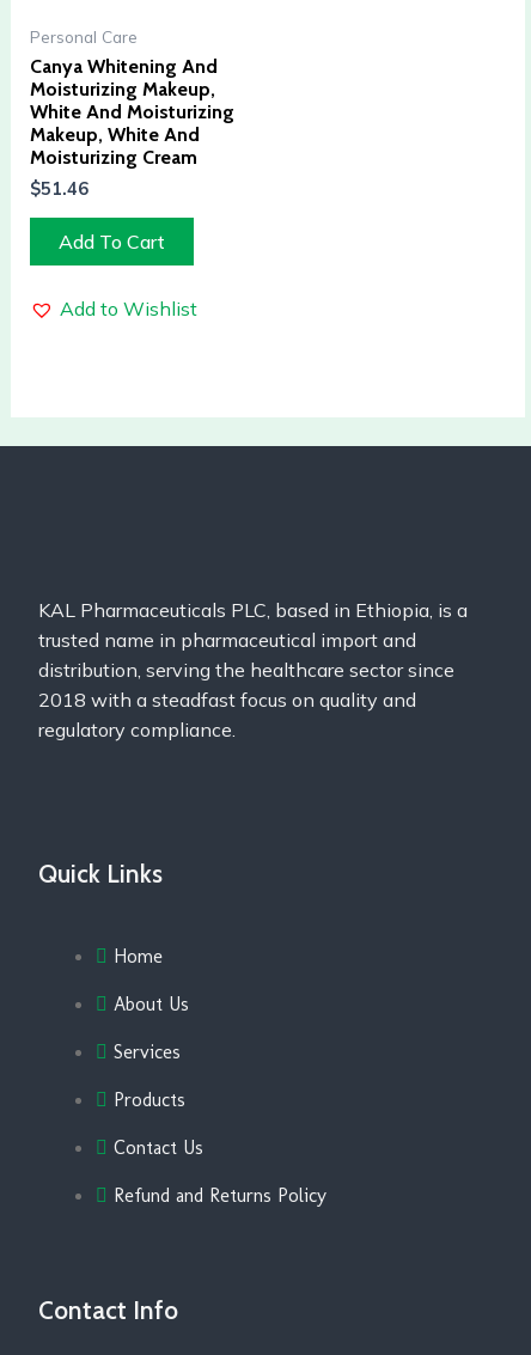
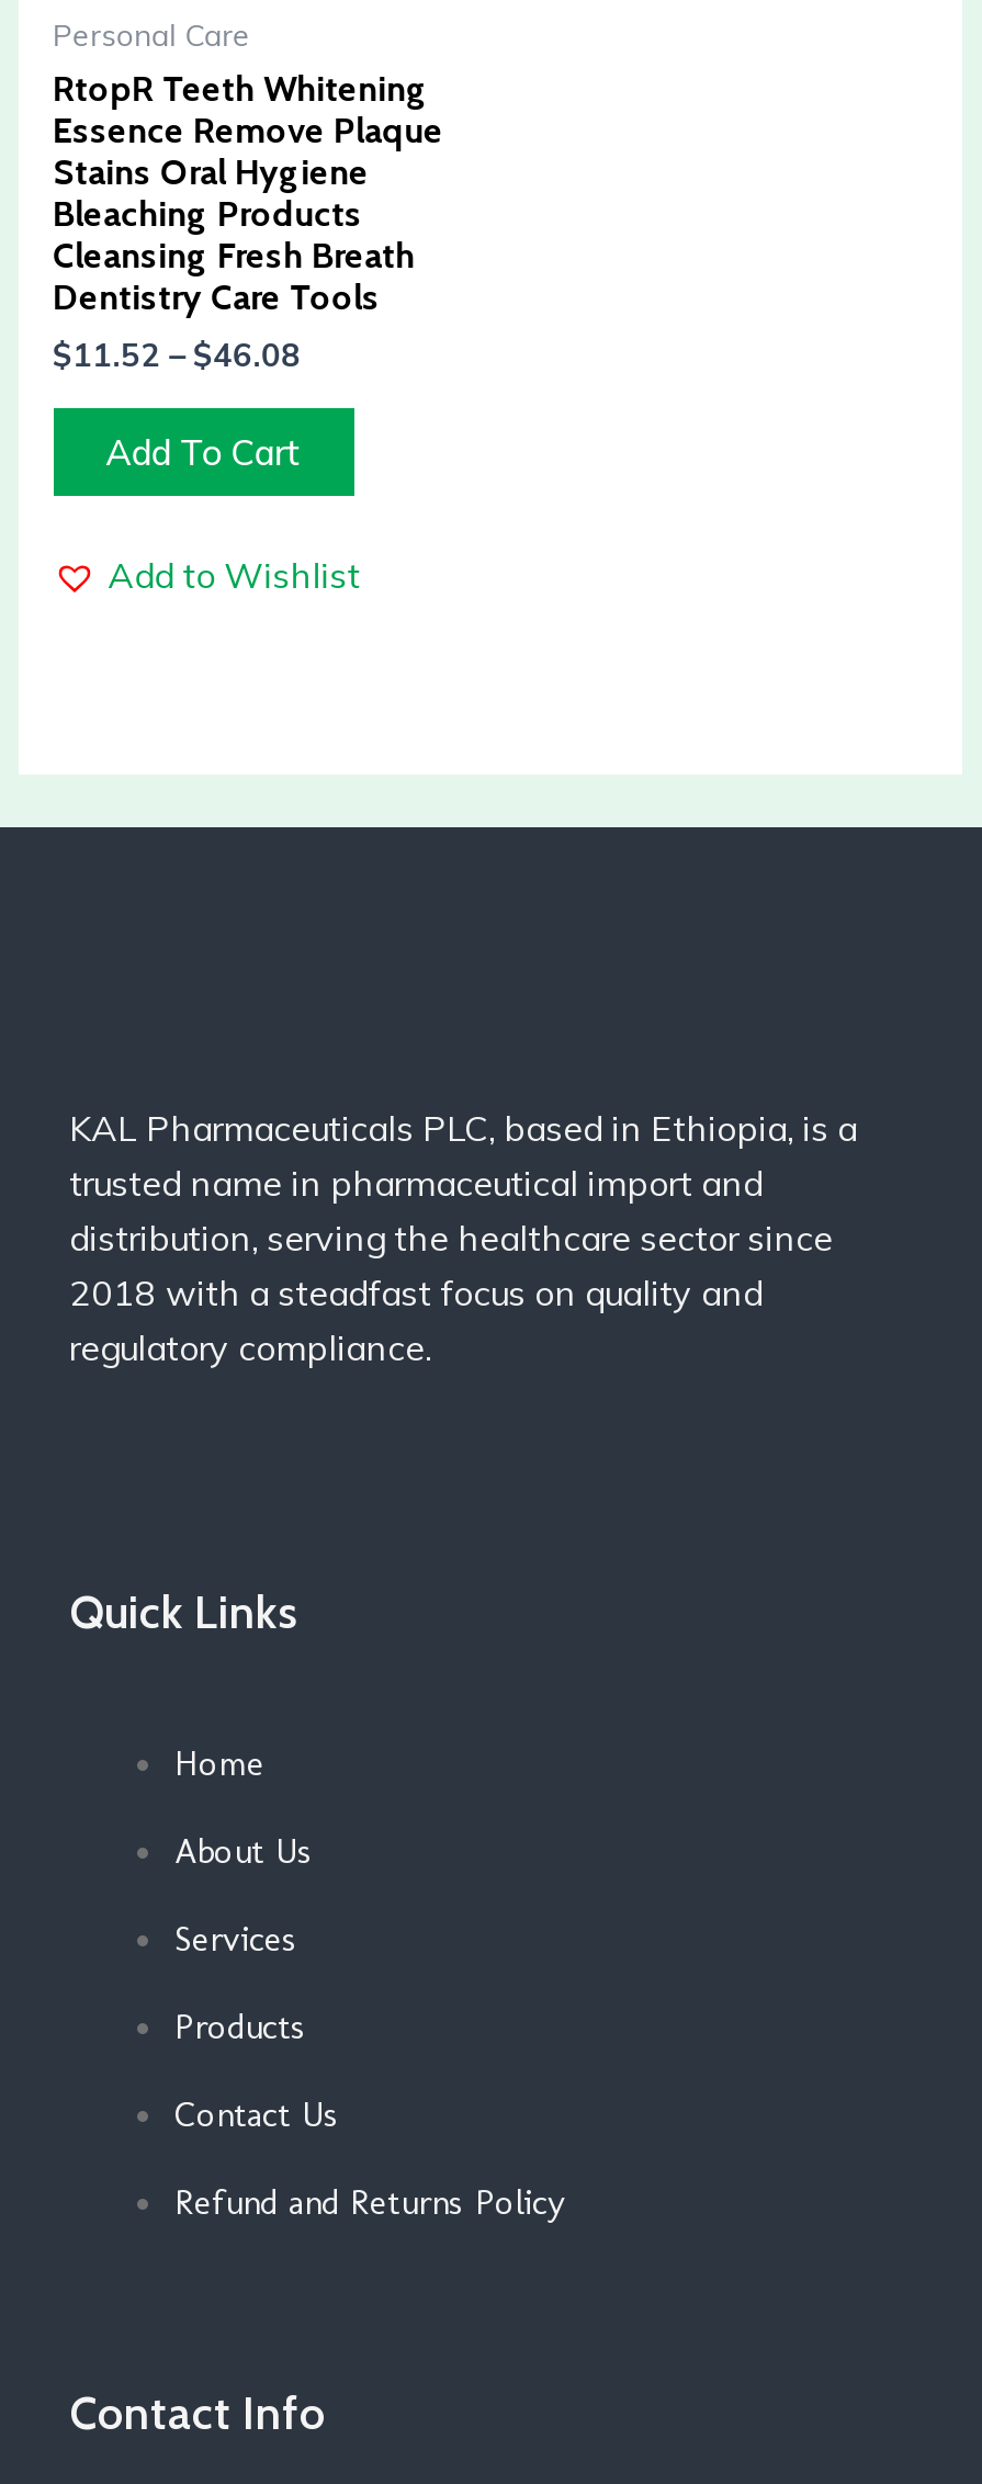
- Canya Whitening And
- Moisturizing Makeup,
- White And Moisturizing
- Makeup, White And
- Moisturizing Cream
- $51.46
+ RtopR Teeth Whitening
+ Essence Remove Plaque
+ Stains Oral Hygiene
+ Bleaching Products
+ Cleansing Fresh Breath
+ Dentistry Care Tools
+ $11.52 – $46.08
